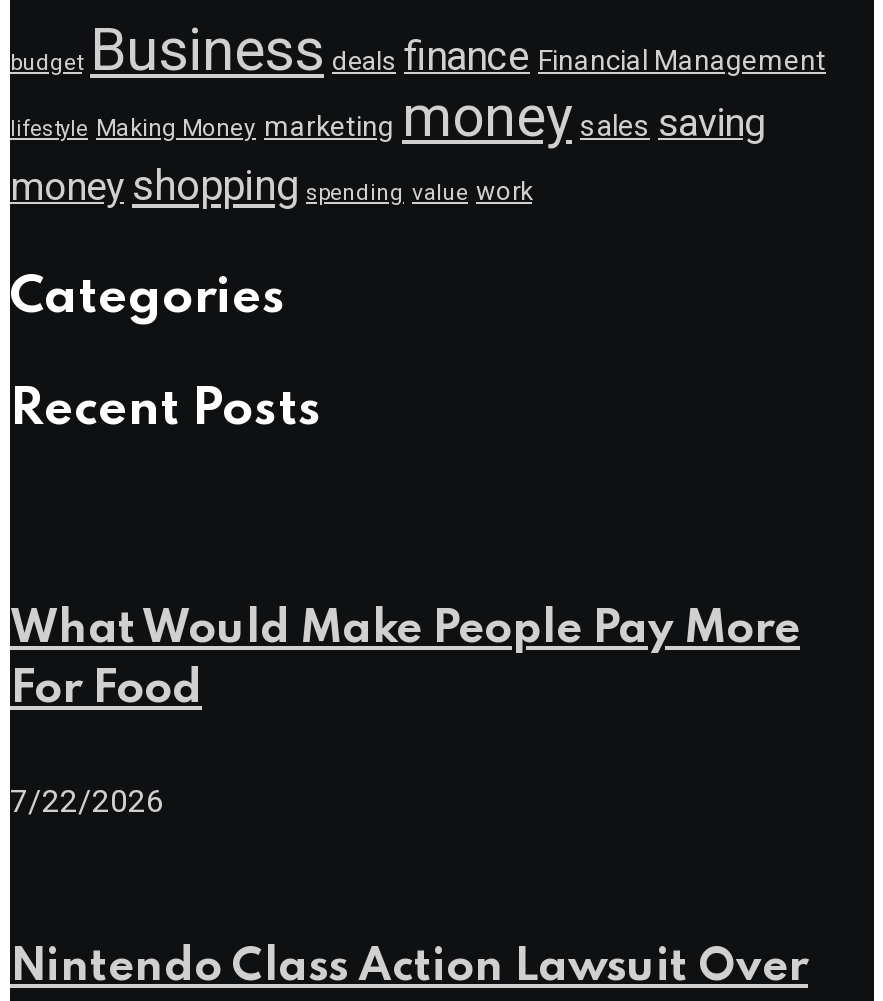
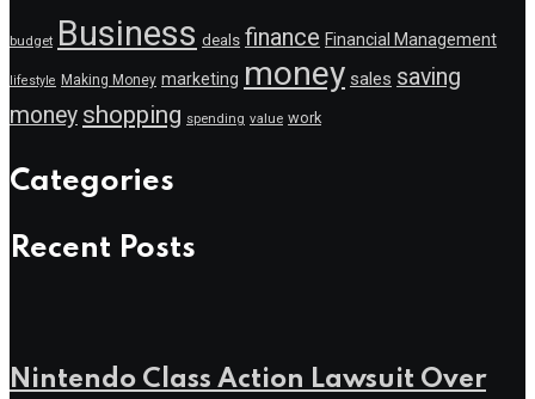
- What Would Make People Pay More
- For Food
- 7/22/2026
